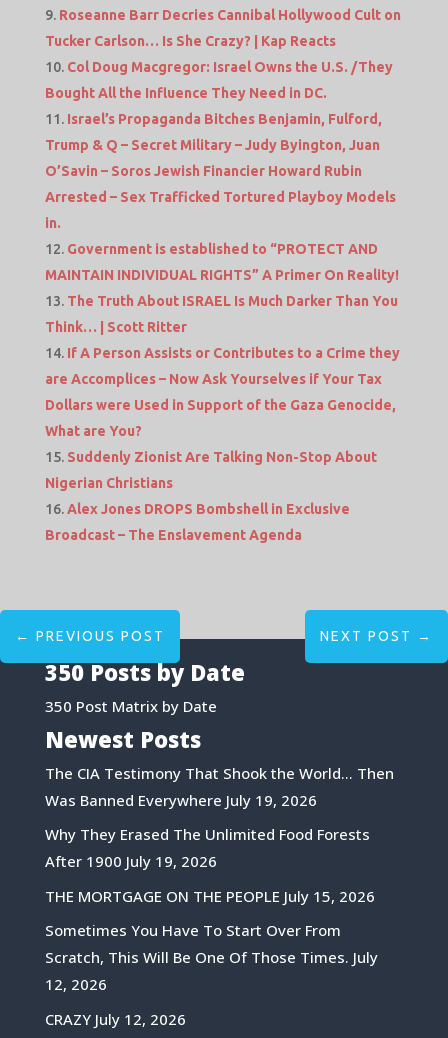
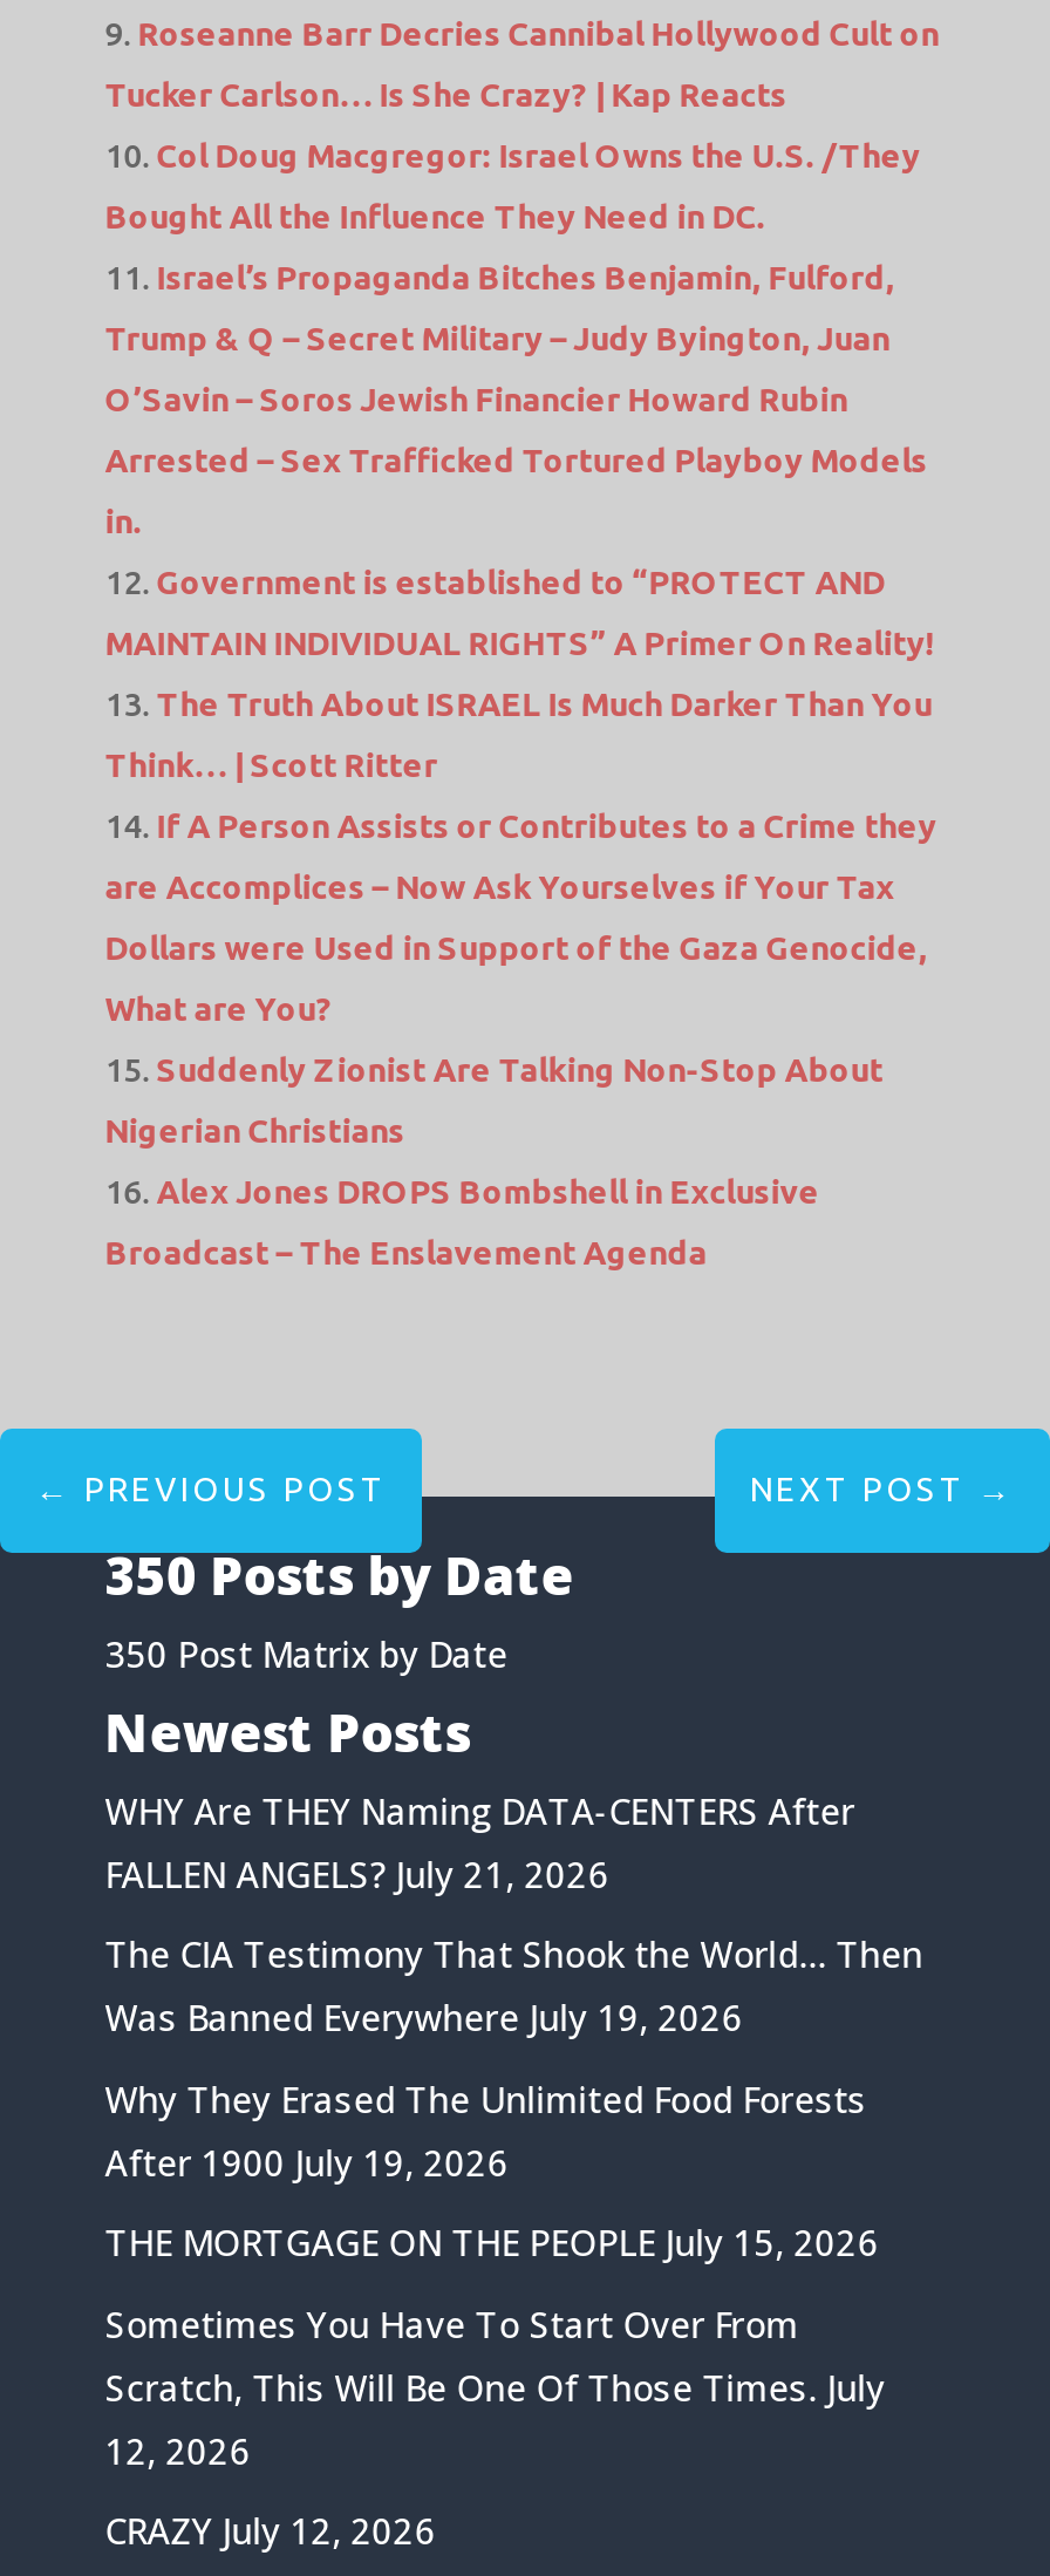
+ WHY Are THEY Naming DATA-CENTERS After
+ FALLEN ANGELS? July 21, 2026
